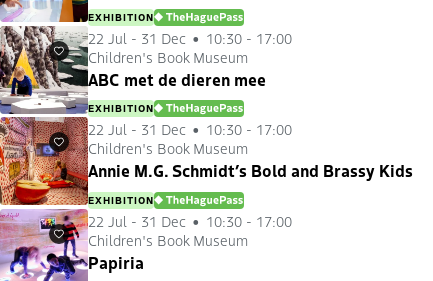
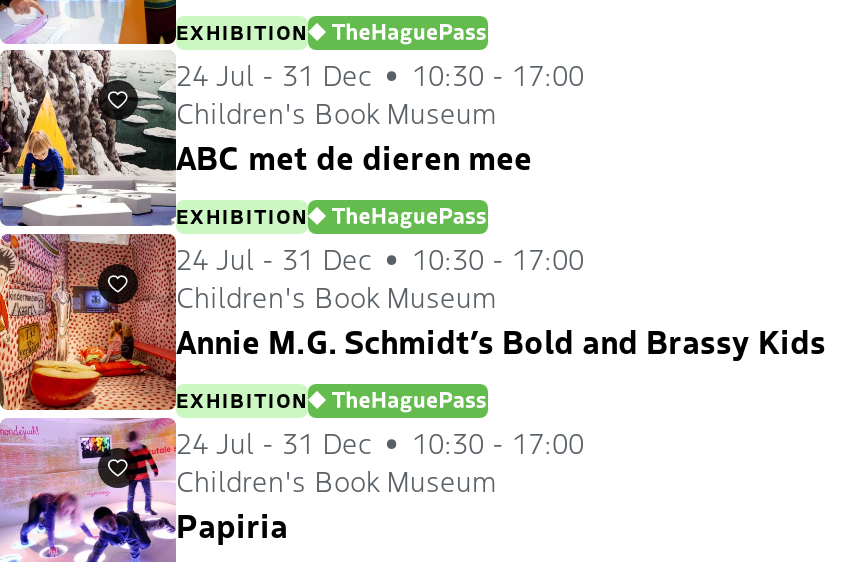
- 22 Jul - 31 Dec 10:30 - 17:00
+ 24 Jul - 31 Dec 10:30 - 17:00

- 22 Jul - 31 Dec 10:30 - 17:00
+ 24 Jul - 31 Dec 10:30 - 17:00

- 22 Jul - 31 Dec 10:30 - 17:00
+ 24 Jul - 31 Dec 10:30 - 17:00
